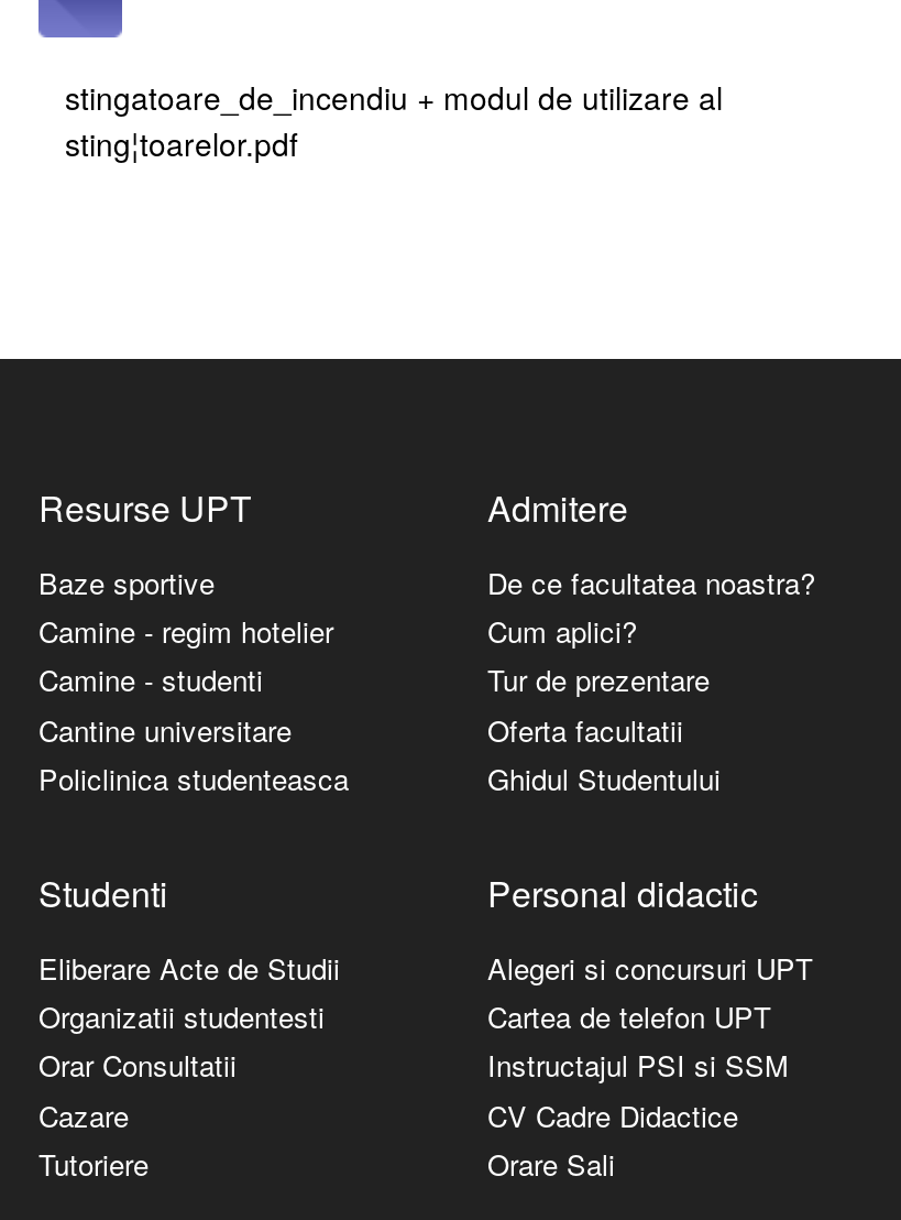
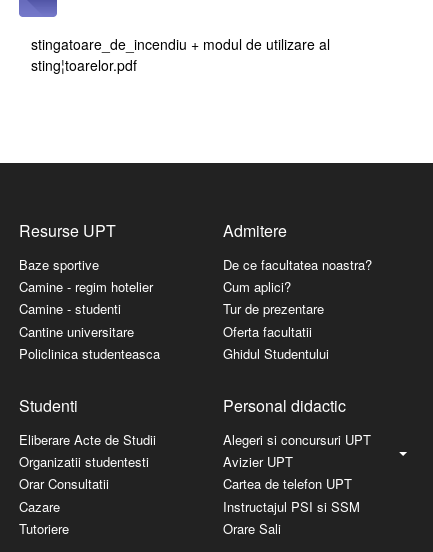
moved down: Cartea de telefon UPT | Instructajul PSI si SSM

+ Avizier UPT

- CV Cadre Didactice
